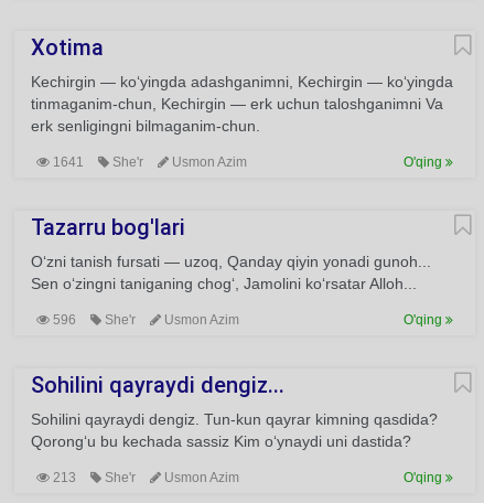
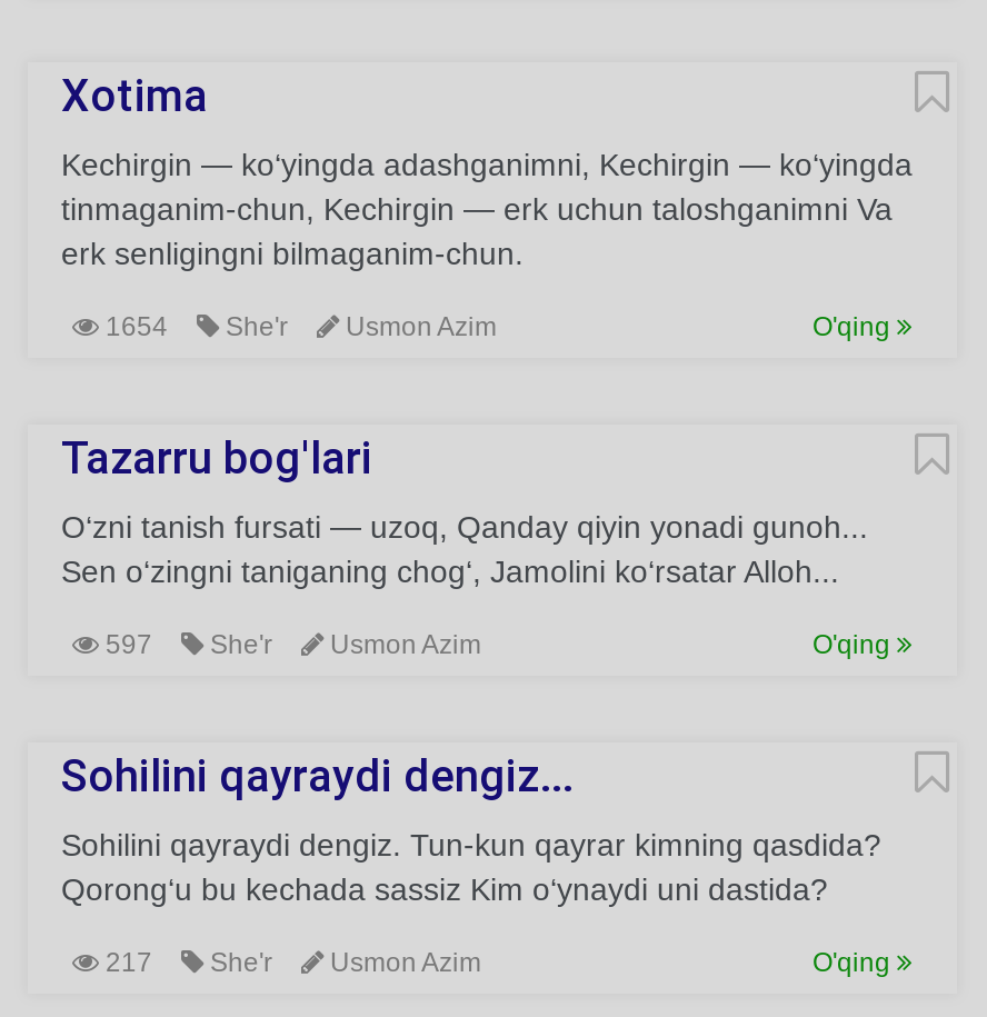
- 1641 She'r Usmon Azim
+ 1654 She'r Usmon Azim

- 596 She'r Usmon Azim
+ 597 She'r Usmon Azim

- 213 She'r Usmon Azim
+ 217 She'r Usmon Azim
